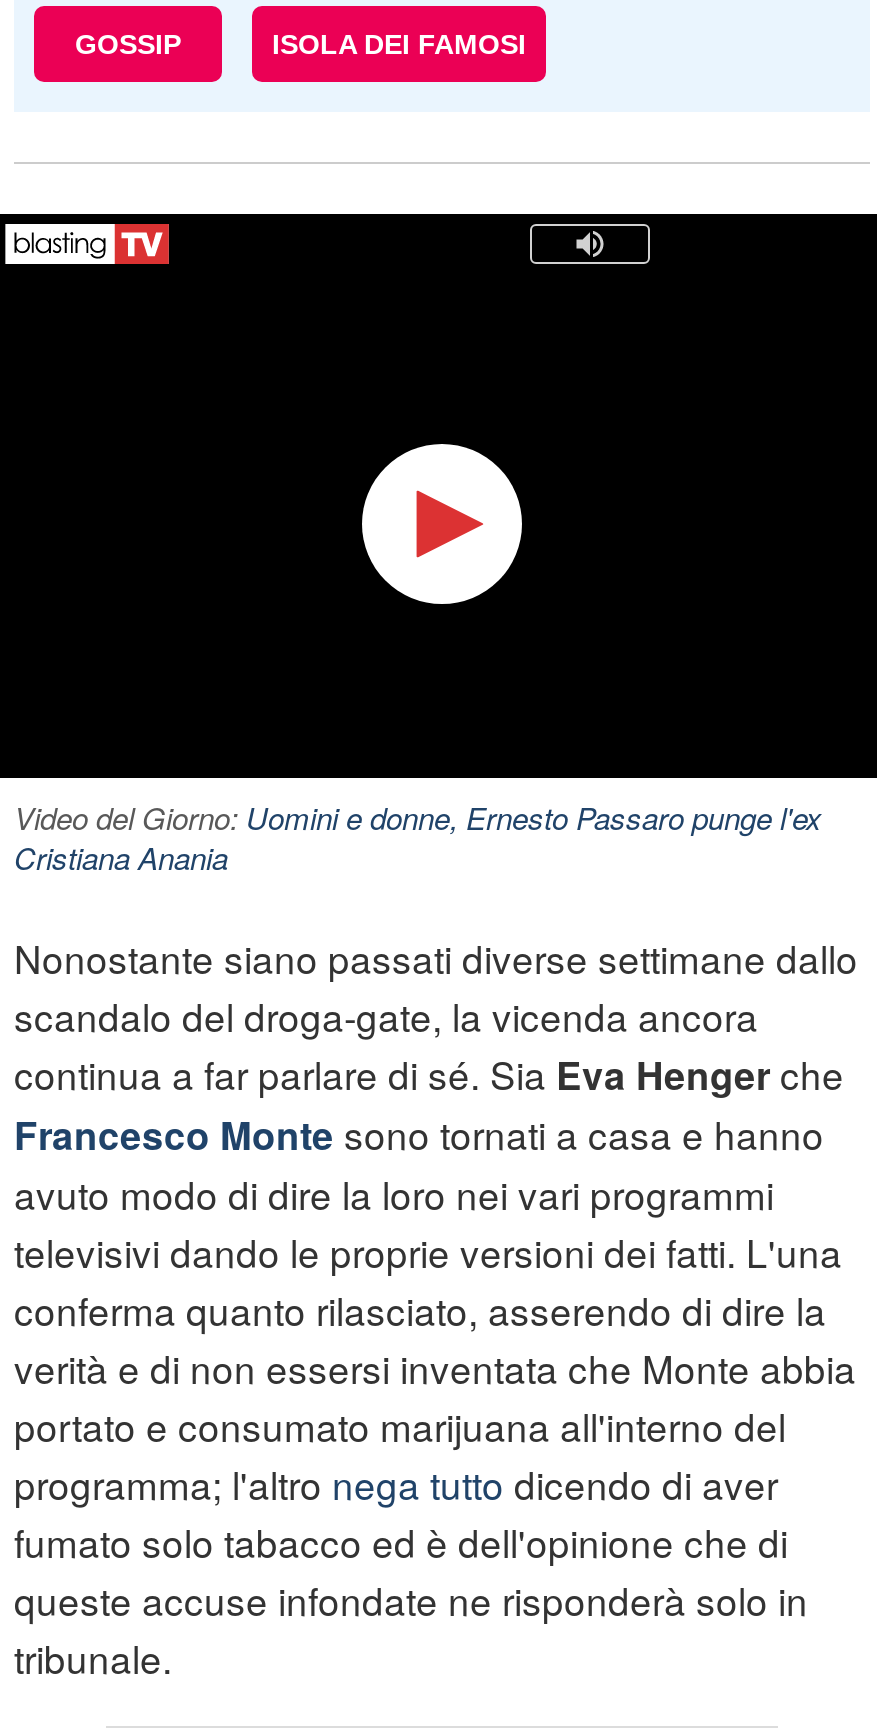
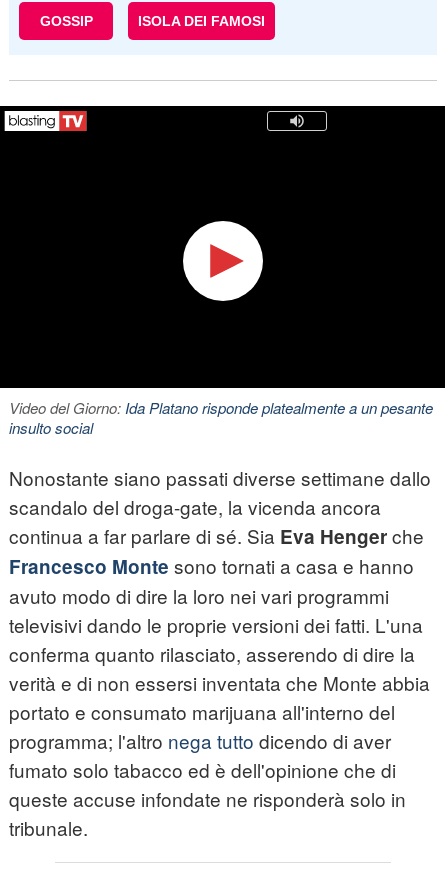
- Video del Giorno: Uomini e donne, Ernesto Passaro punge l'ex
- Cristiana Anania
+ Video del Giorno: Ida Platano risponde platealmente a un pesante
+ insulto social
